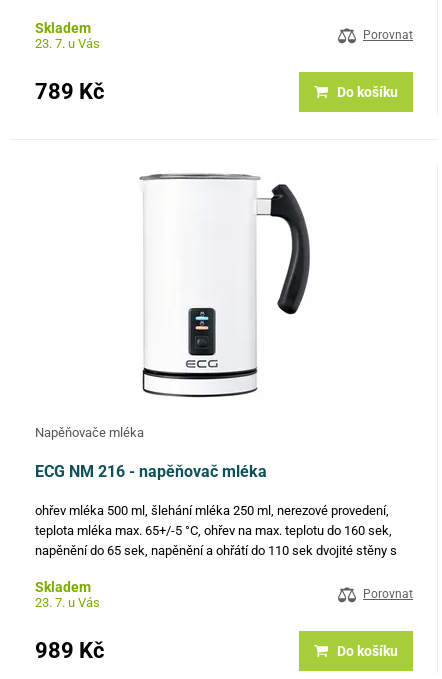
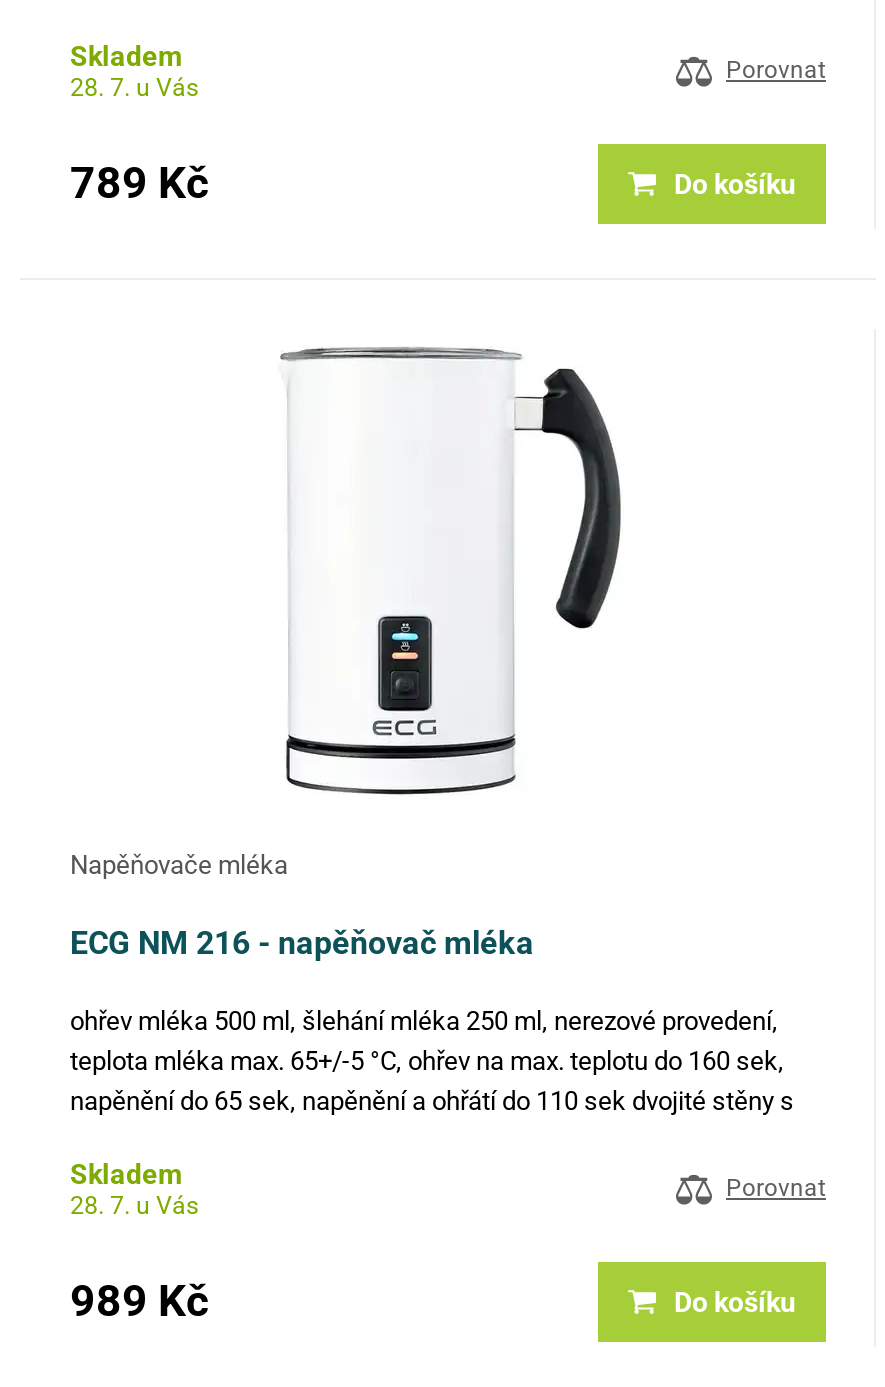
- 23. 7. u Vás
+ 28. 7. u Vás

- 23. 7. u Vás
+ 28. 7. u Vás
